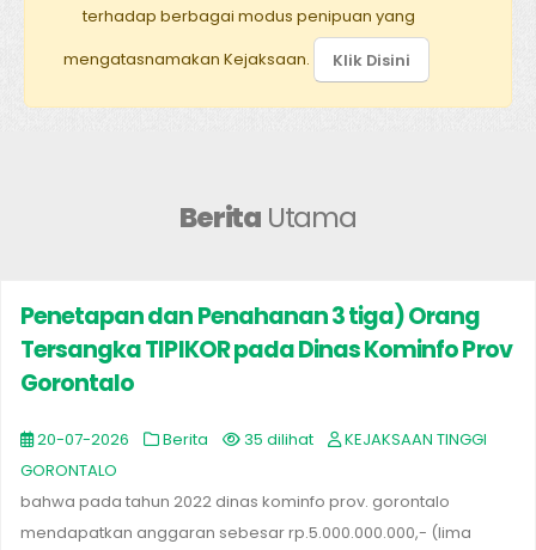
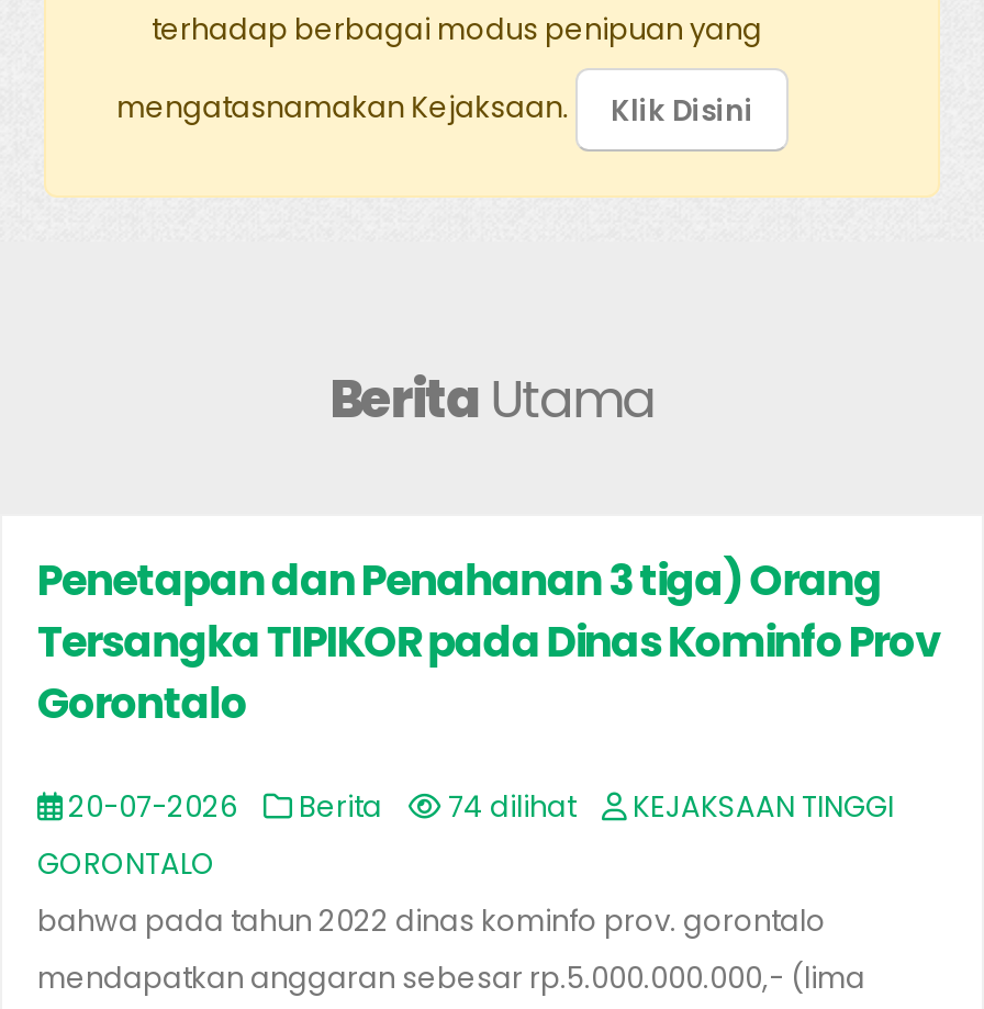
- 20-07-2026 Berita 35 dilihat KEJAKSAAN TINGGI
+ 20-07-2026 Berita 74 dilihat KEJAKSAAN TINGGI
